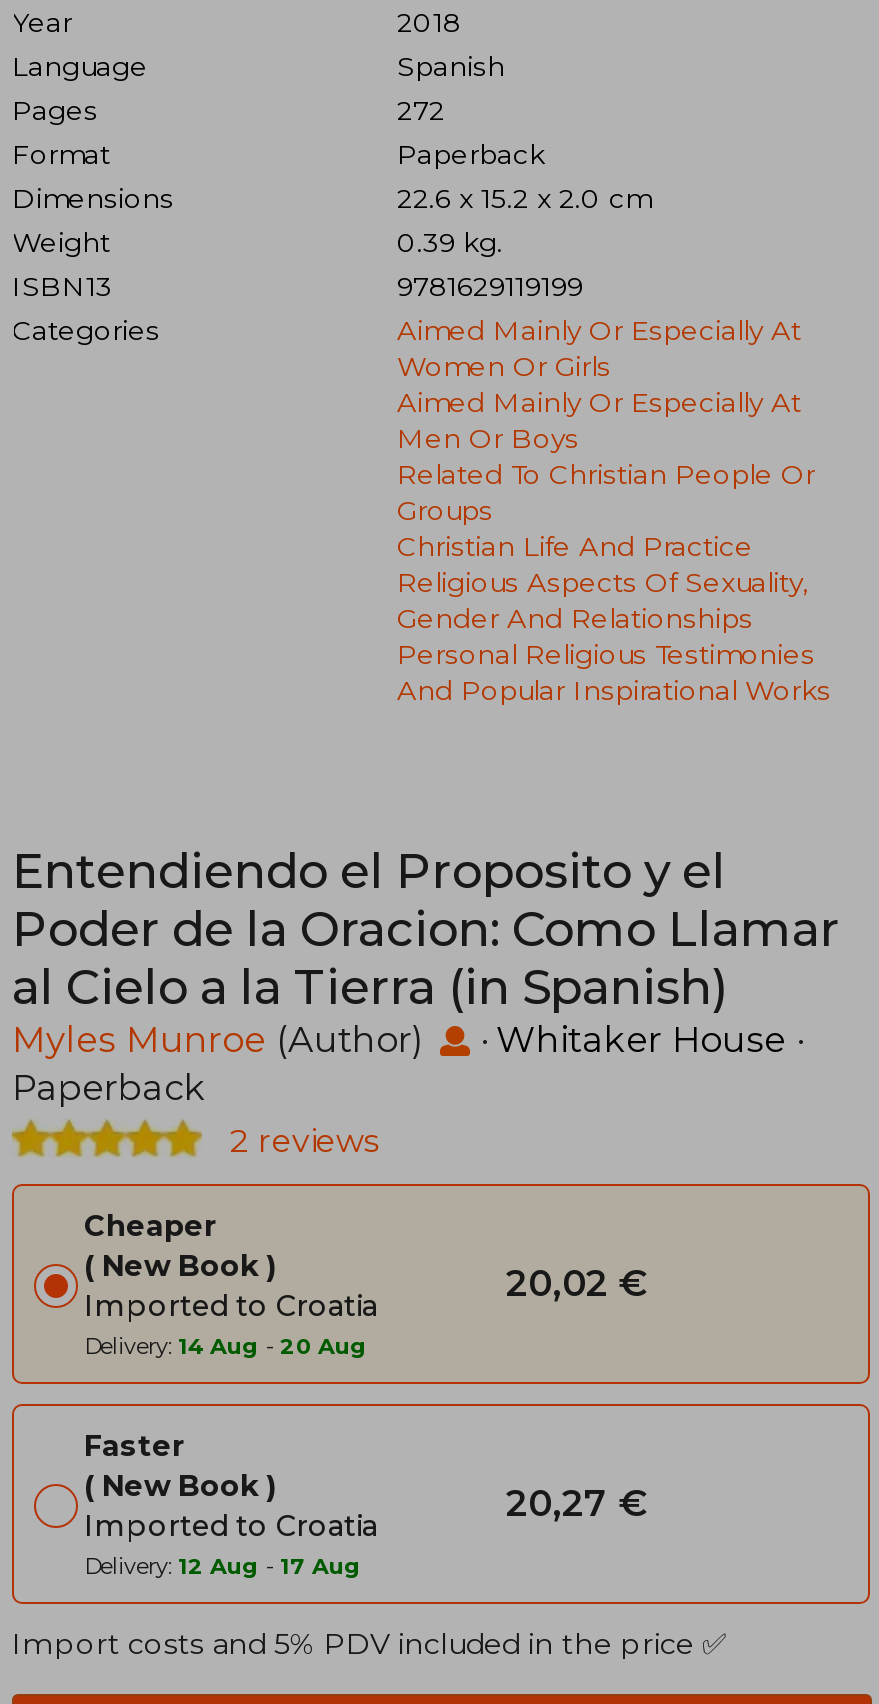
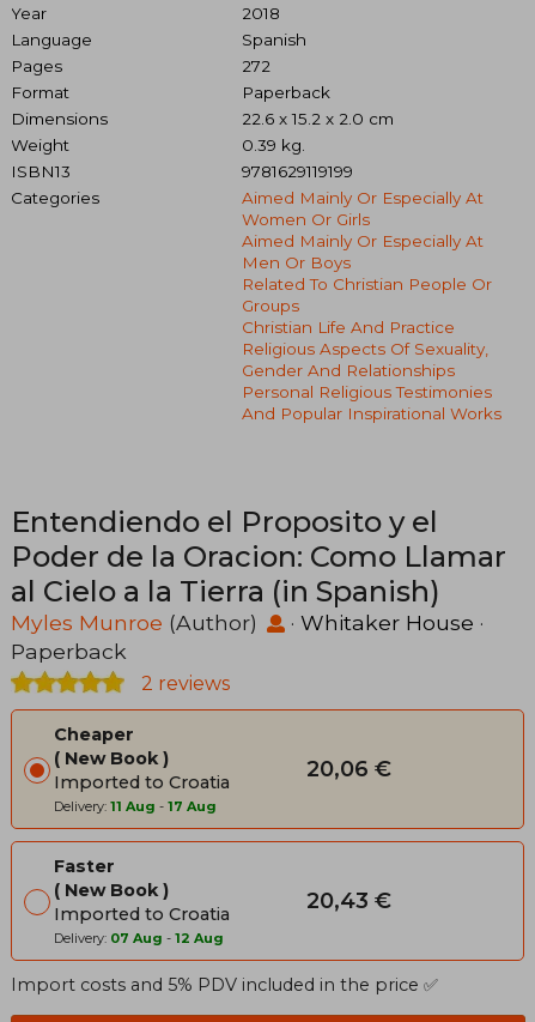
- 20,02 €
+ 20,06 €

- Delivery: 14 Aug - 20 Aug
+ Delivery: 11 Aug - 17 Aug

- 20,27 €
+ 20,43 €

- Delivery: 12 Aug - 17 Aug
+ Delivery: 07 Aug - 12 Aug
